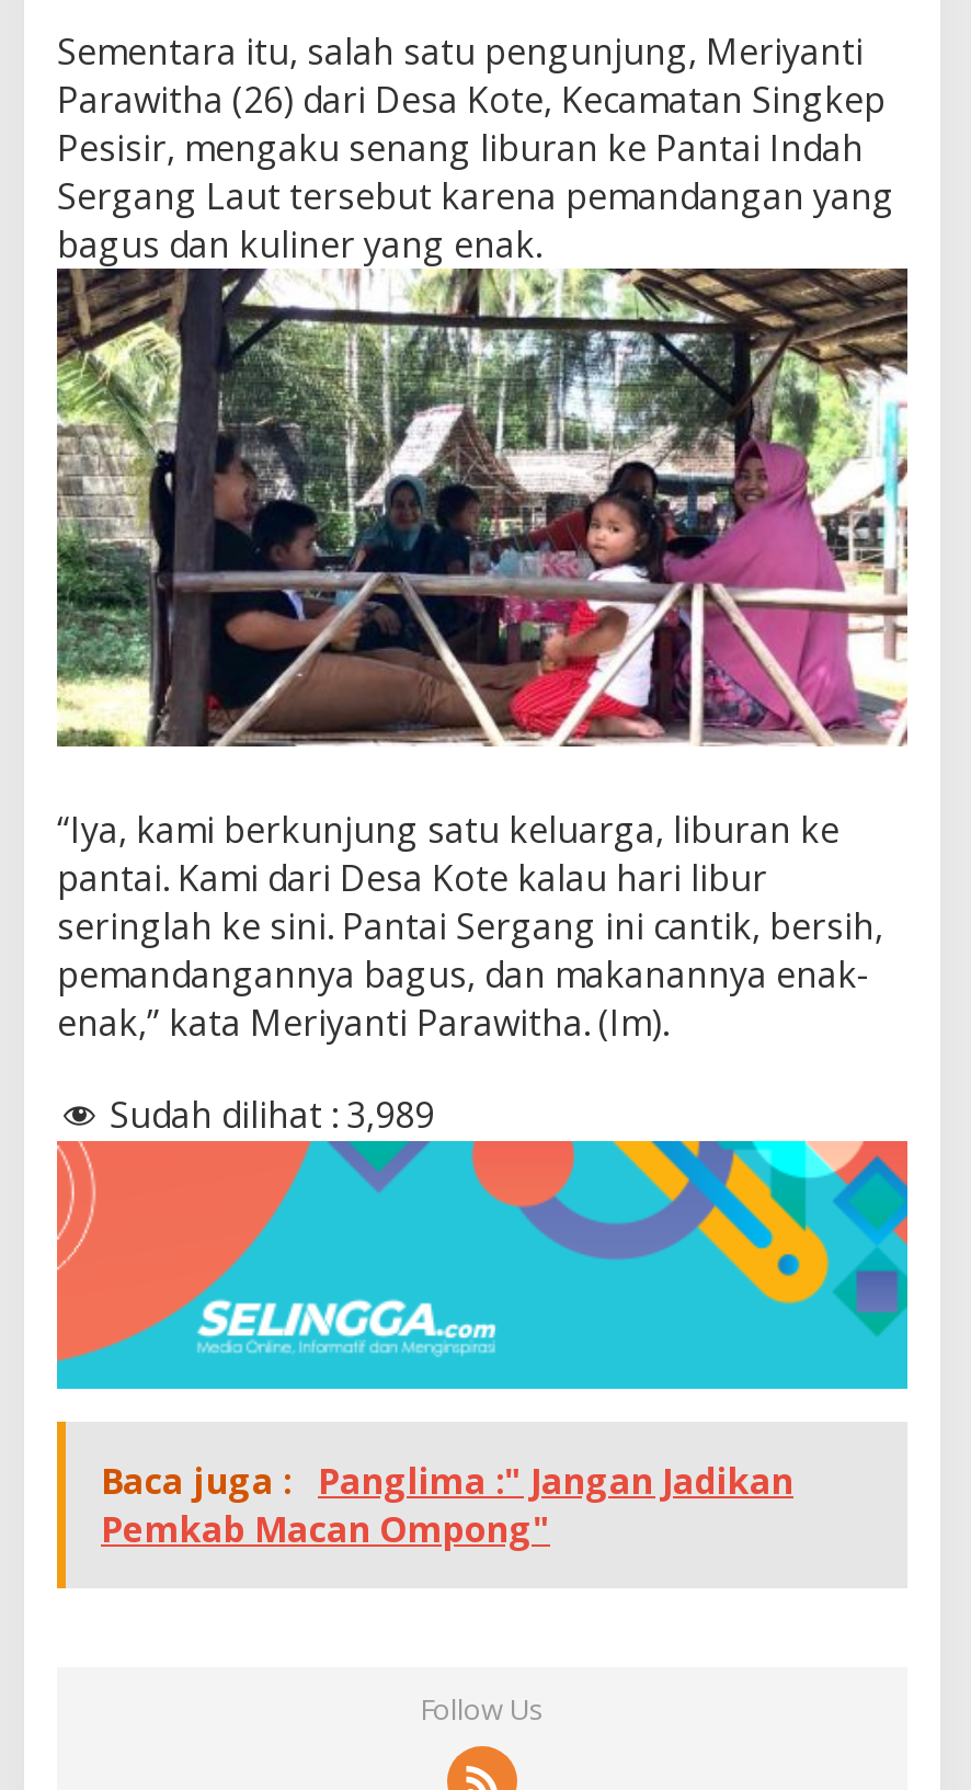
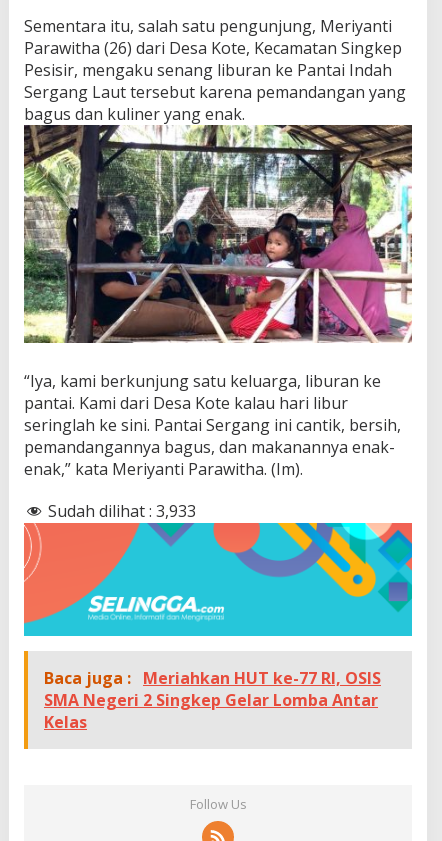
- Sudah dilihat : 3,989
+ Sudah dilihat : 3,933

- Baca juga : Panglima :" Jangan Jadikan
- Pemkab Macan Ompong"
+ Baca juga : Meriahkan HUT ke-77 RI, OSIS
+ SMA Negeri 2 Singkep Gelar Lomba Antar
+ Kelas
